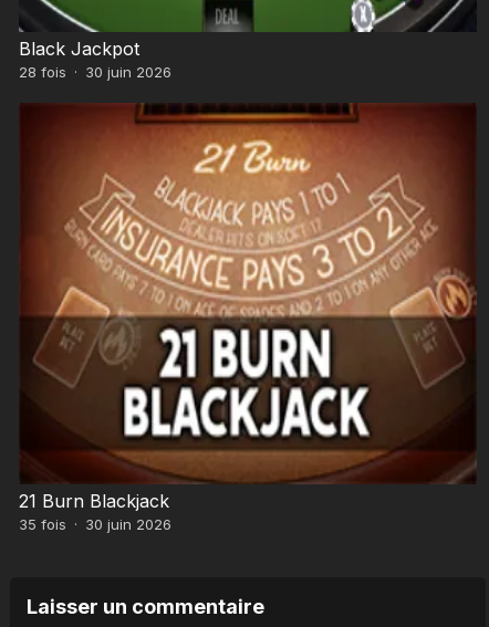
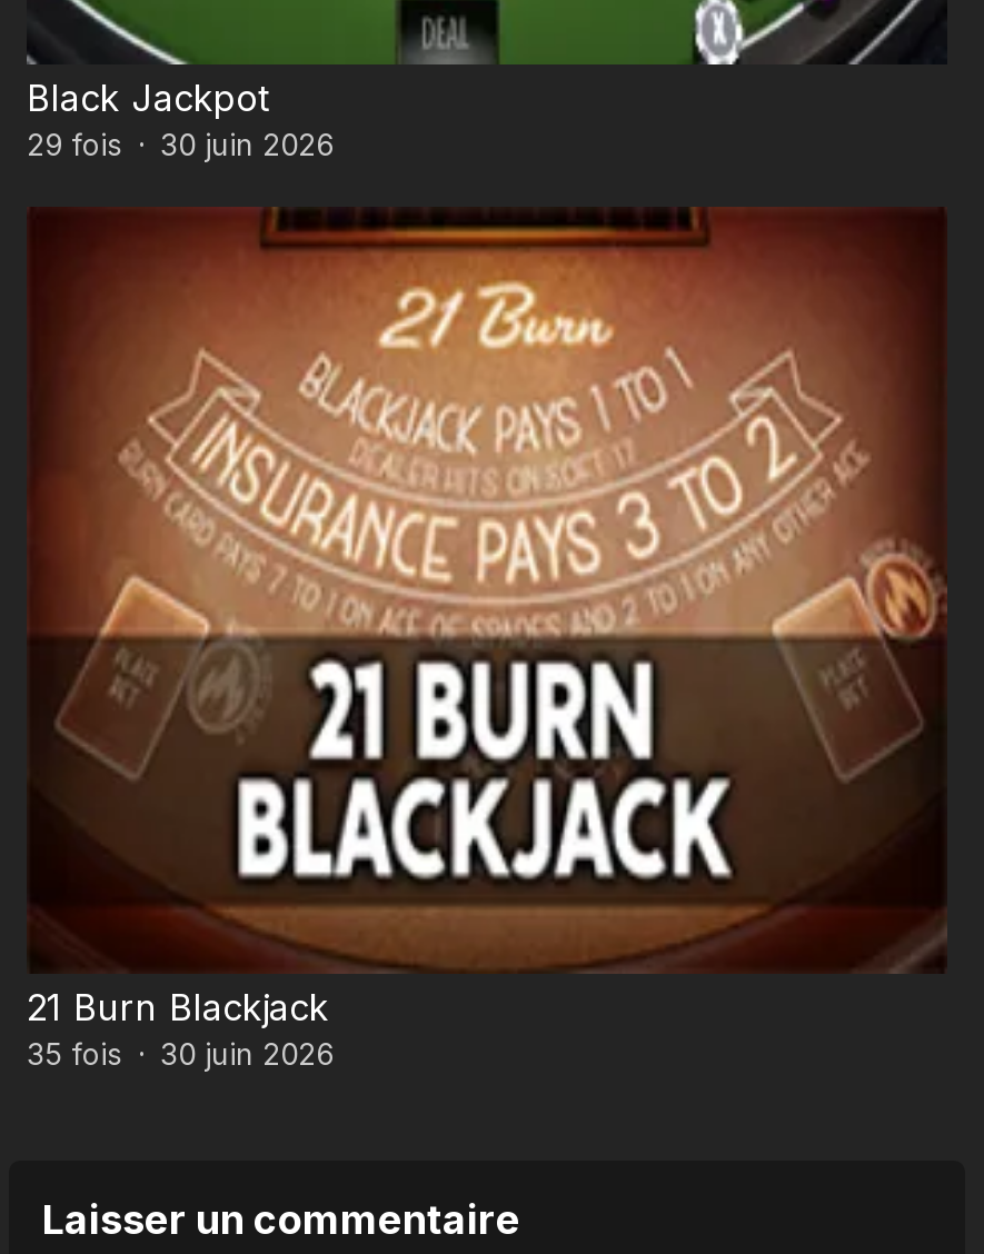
- 28 fois · 30 juin 2026
+ 29 fois · 30 juin 2026
